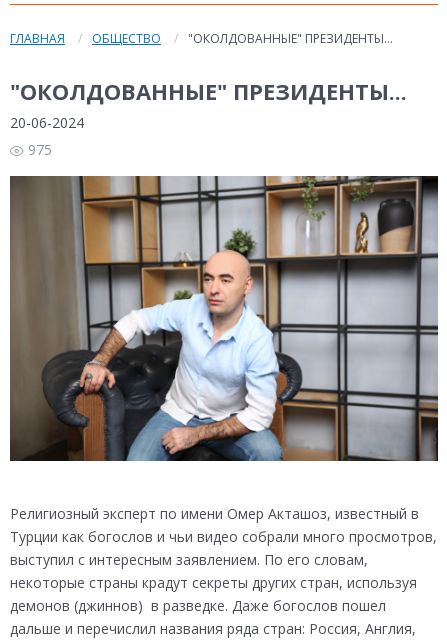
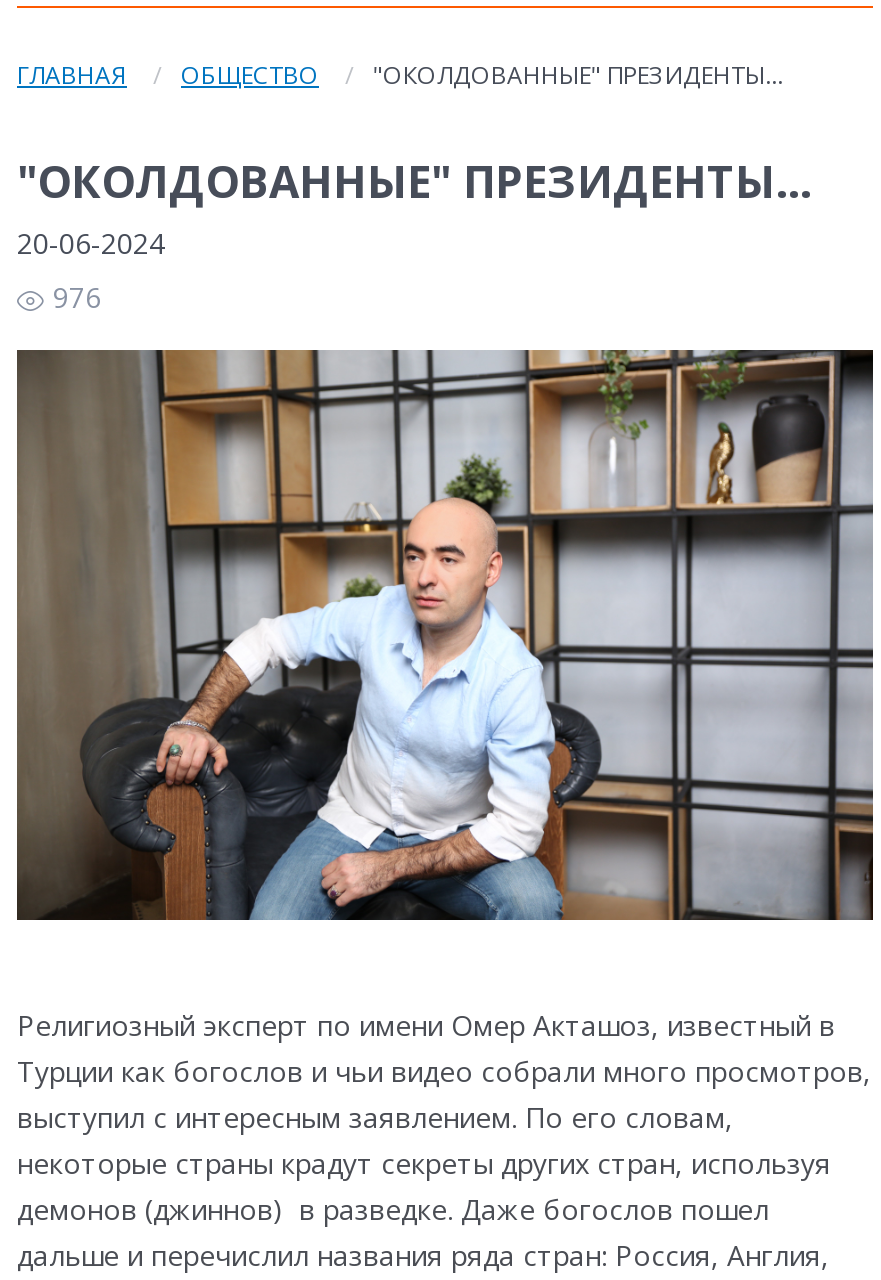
- 975
+ 976
